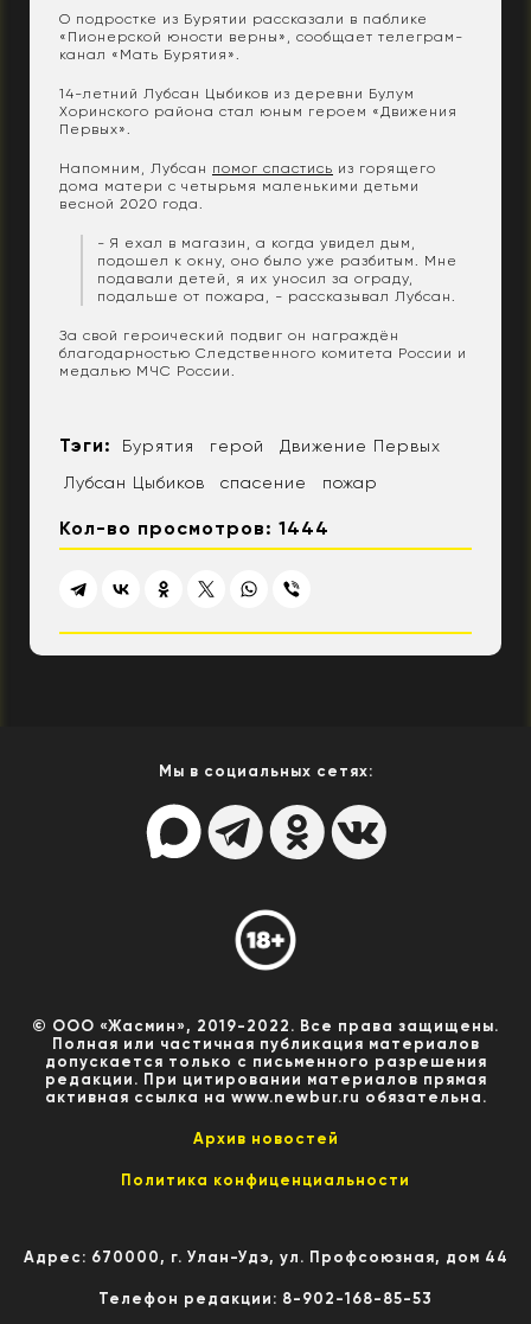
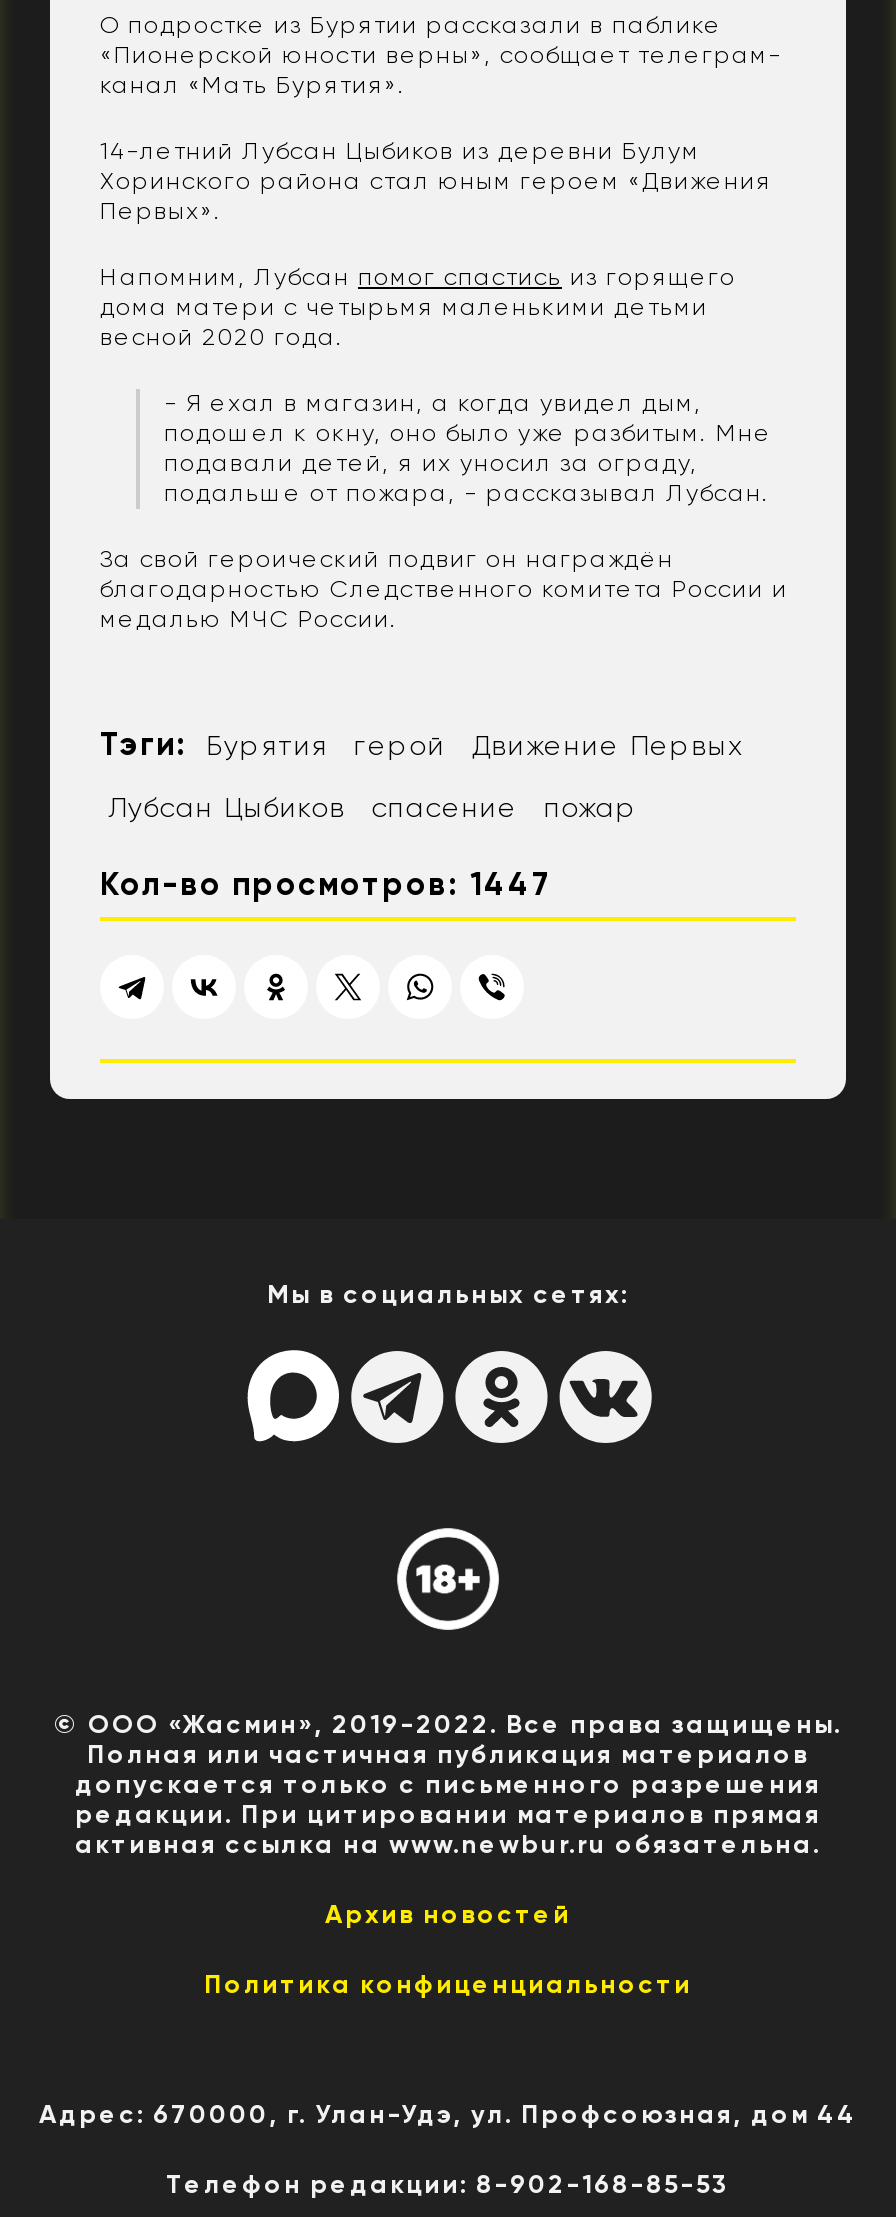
- Кол-во просмотров: 1444
+ Кол-во просмотров: 1447
